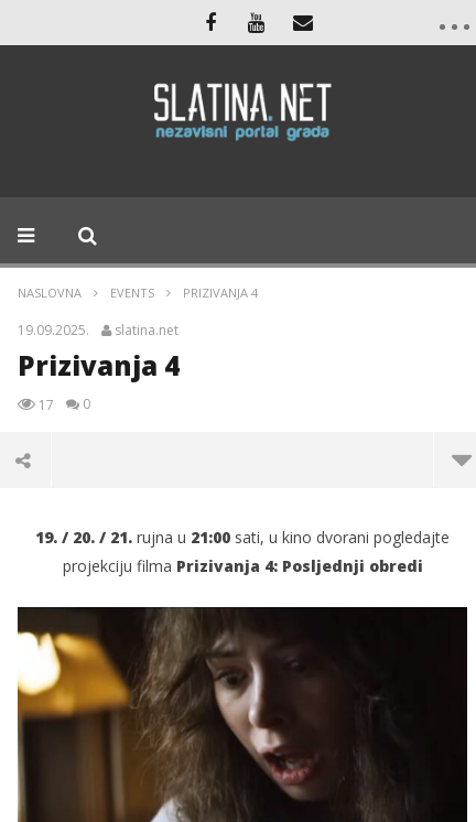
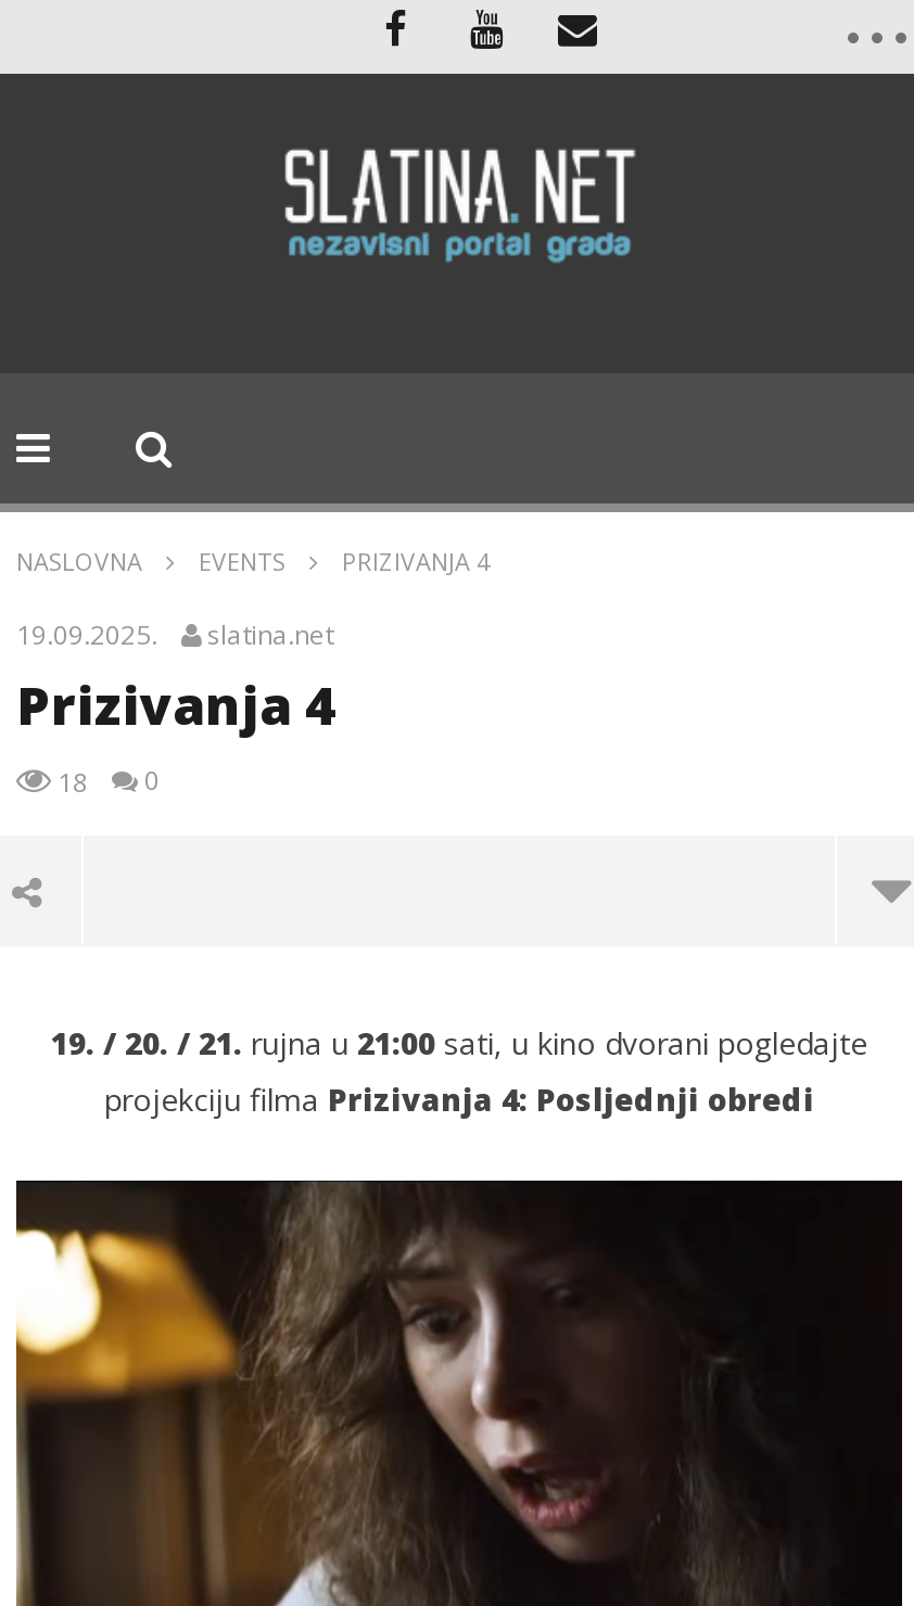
- 17 0
+ 18 0
